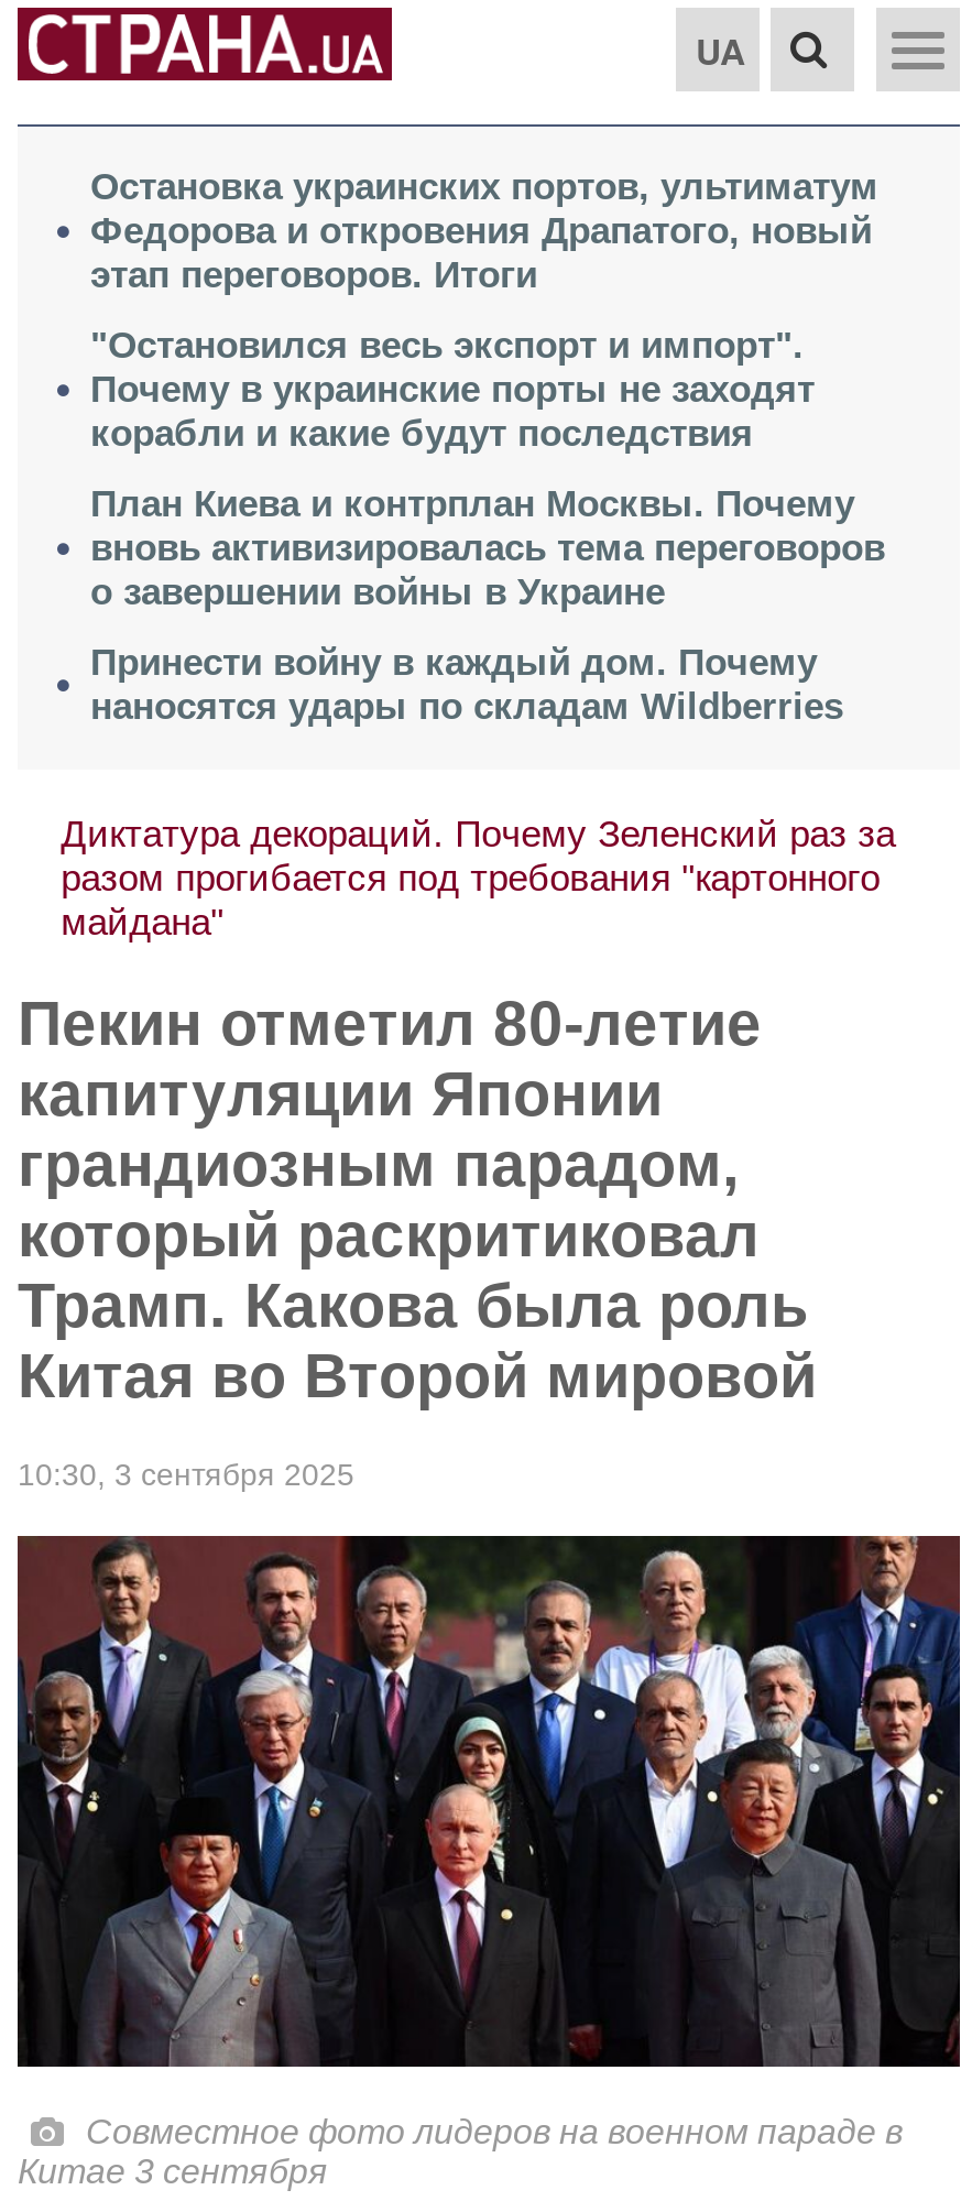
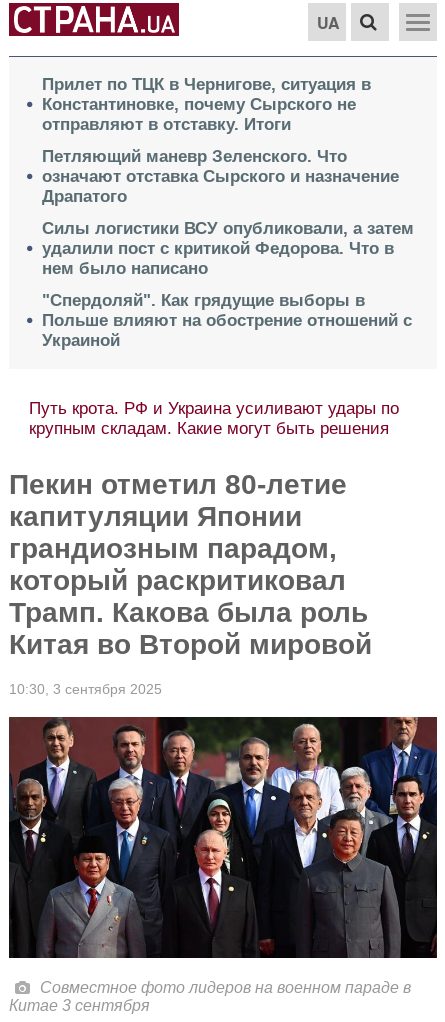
- Остановка украинских портов, ультиматум
- Федорова и откровения Драпатого, новый
- этап переговоров. Итоги
+ Прилет по ТЦК в Чернигове, ситуация в
+ Константиновке, почему Сырского не
+ отправляют в отставку. Итоги

- "Остановился весь экспорт и импорт".
- Почему в украинские порты не заходят
- корабли и какие будут последствия
+ Петляющий маневр Зеленского. Что
+ означают отставка Сырского и назначение
+ Драпатого

- План Киева и контрплан Москвы. Почему
- вновь активизировалась тема переговоров
- о завершении войны в Украине
+ Силы логистики ВСУ опубликовали, а затем
+ удалили пост с критикой Федорова. Что в
+ нем было написано

- Принести войну в каждый дом. Почему
- наносятся удары по складам Wildberries
+ "Спердоляй". Как грядущие выборы в
+ Польше влияют на обострение отношений с
+ Украиной

- Диктатура декораций. Почему Зеленский раз за
- разом прогибается под требования "картонного
- майдана"
+ Путь крота. РФ и Украина усиливают удары по
+ крупным складам. Какие могут быть решения
